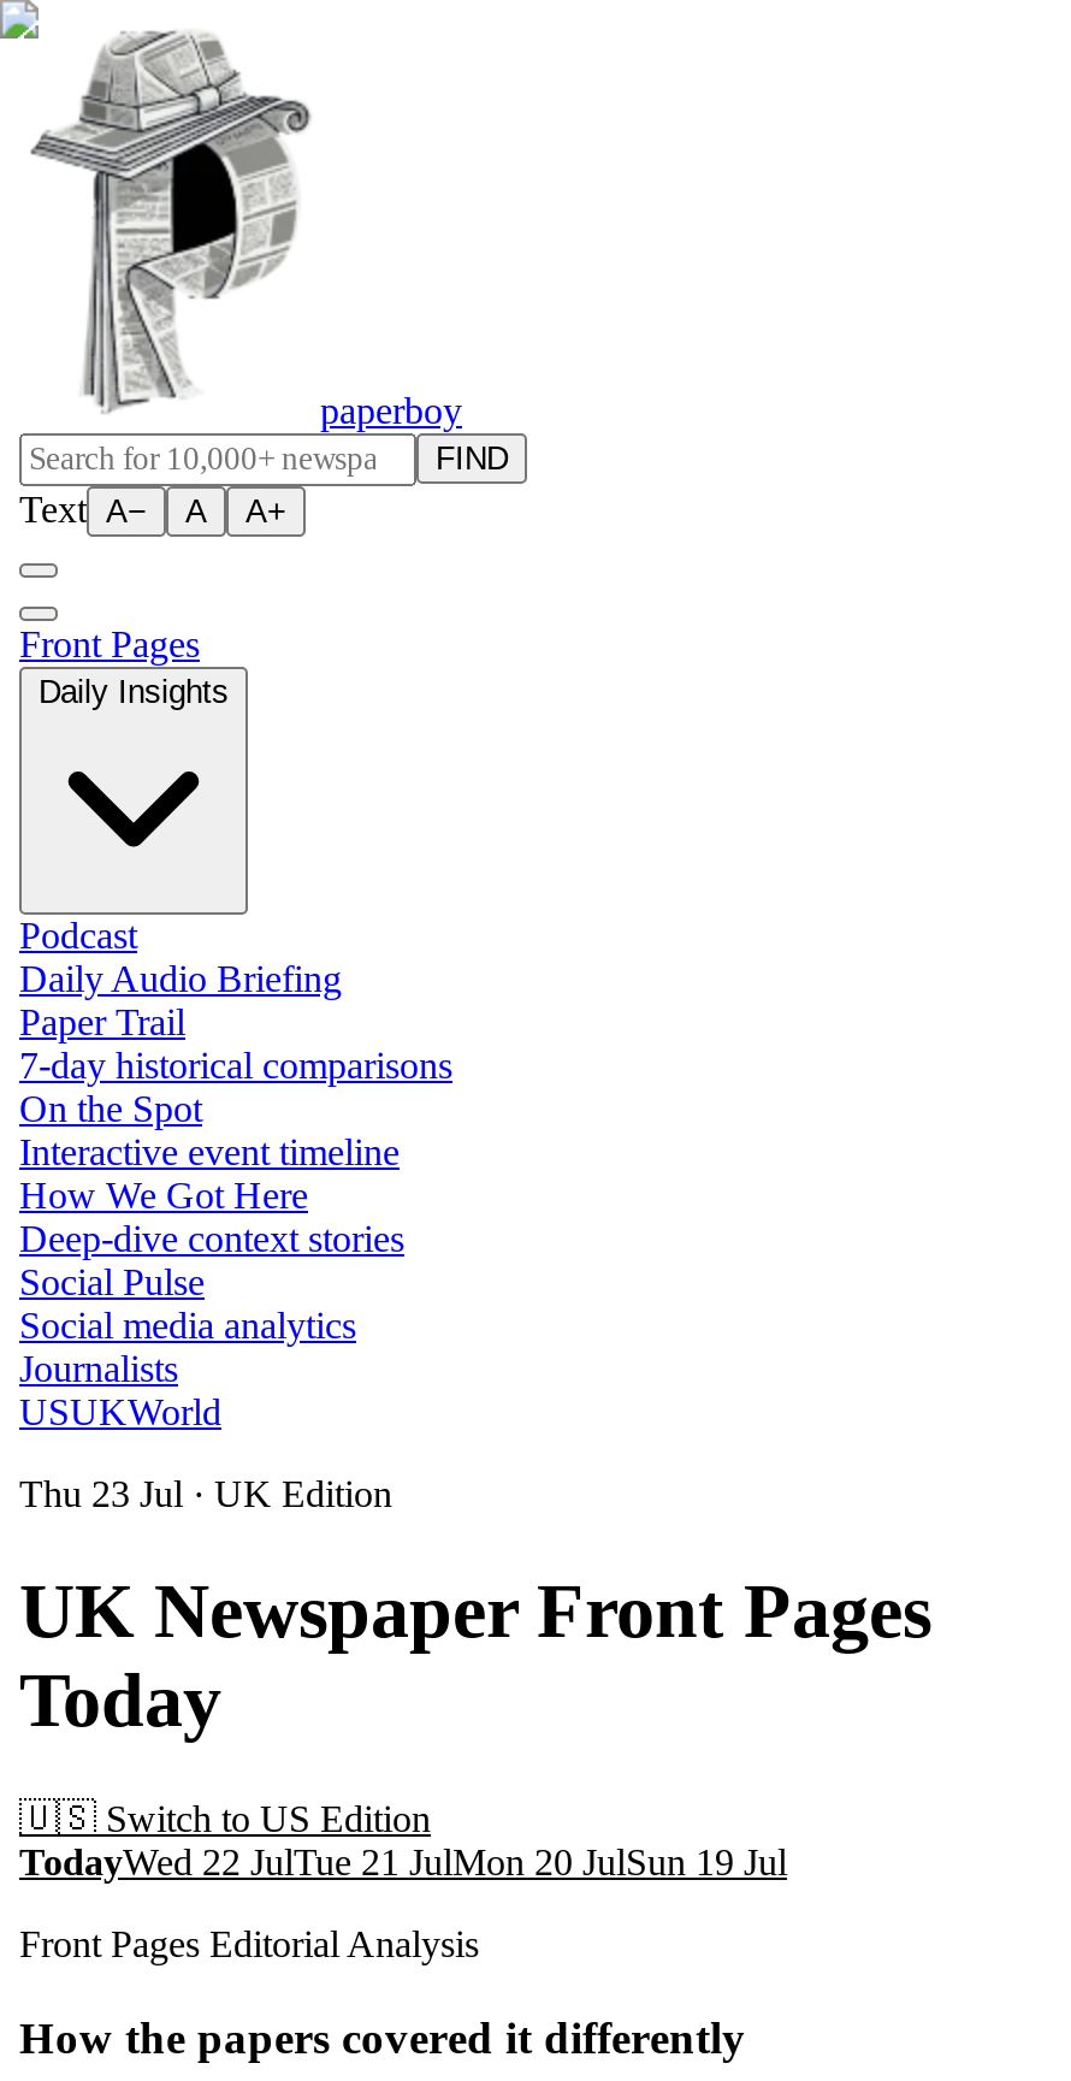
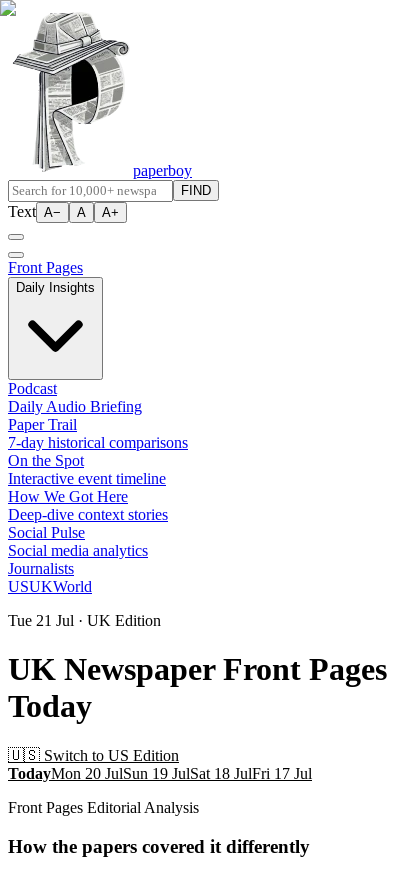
- Thu 23 Jul · UK Edition
+ Tue 21 Jul · UK Edition

- TodayWed 22 JulTue 21 JulMon 20 JulSun 19 Jul
+ TodayMon 20 JulSun 19 JulSat 18 JulFri 17 Jul
